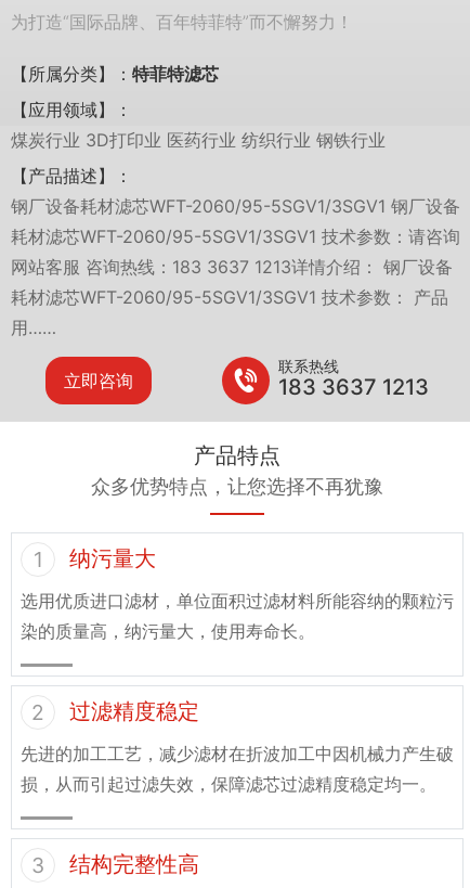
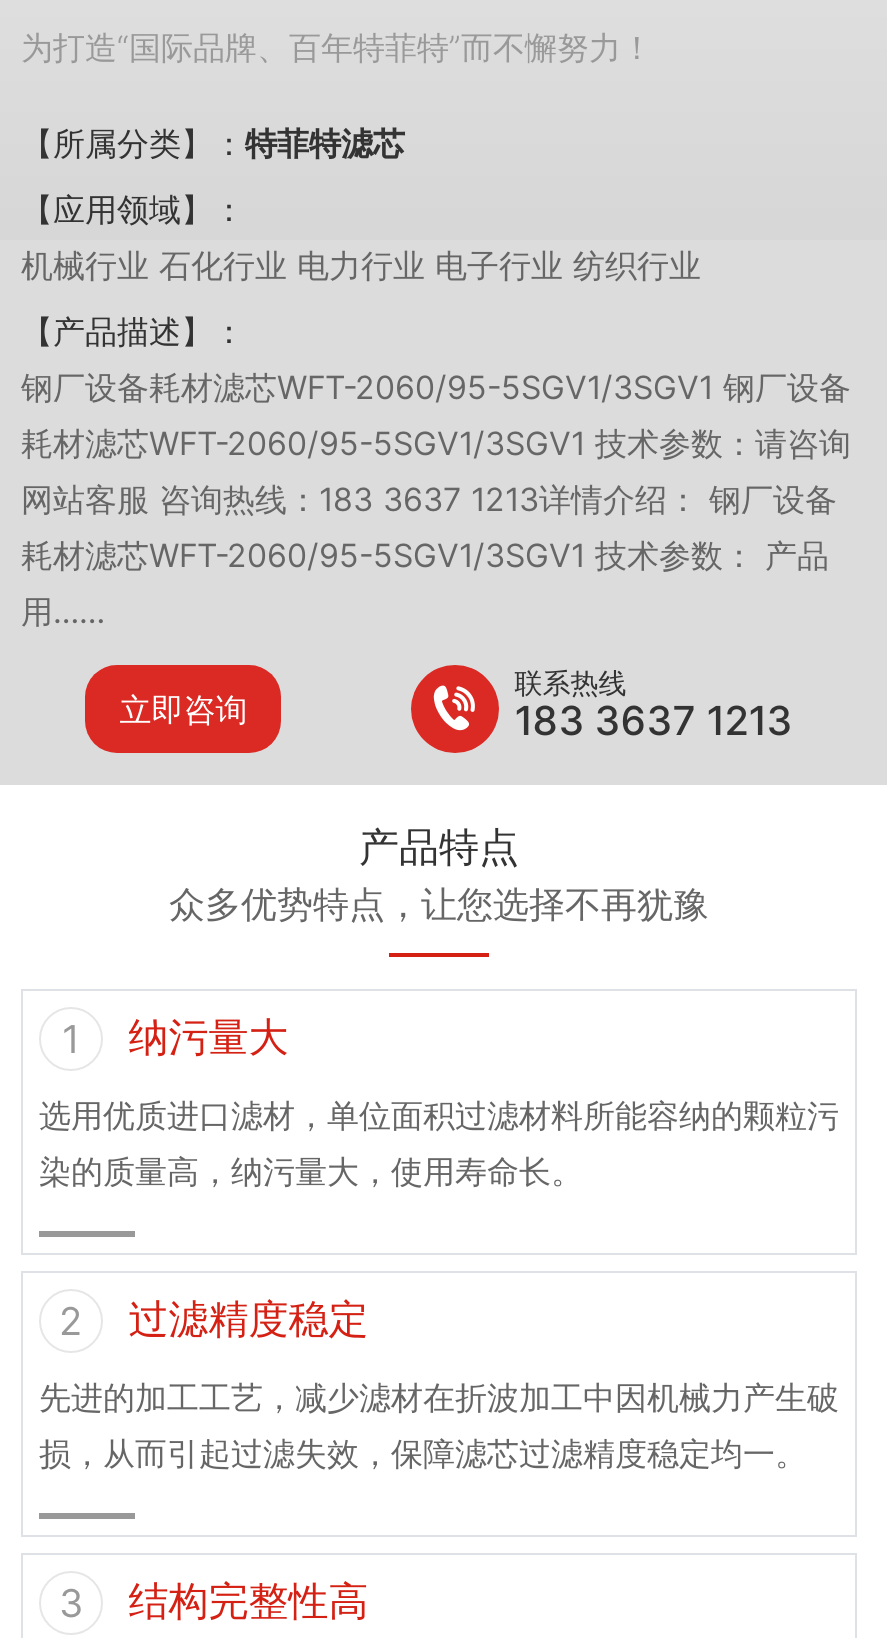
- 煤炭行业 3D打印业 医药行业 纺织行业 钢铁行业
+ 机械行业 石化行业 电力行业 电子行业 纺织行业
